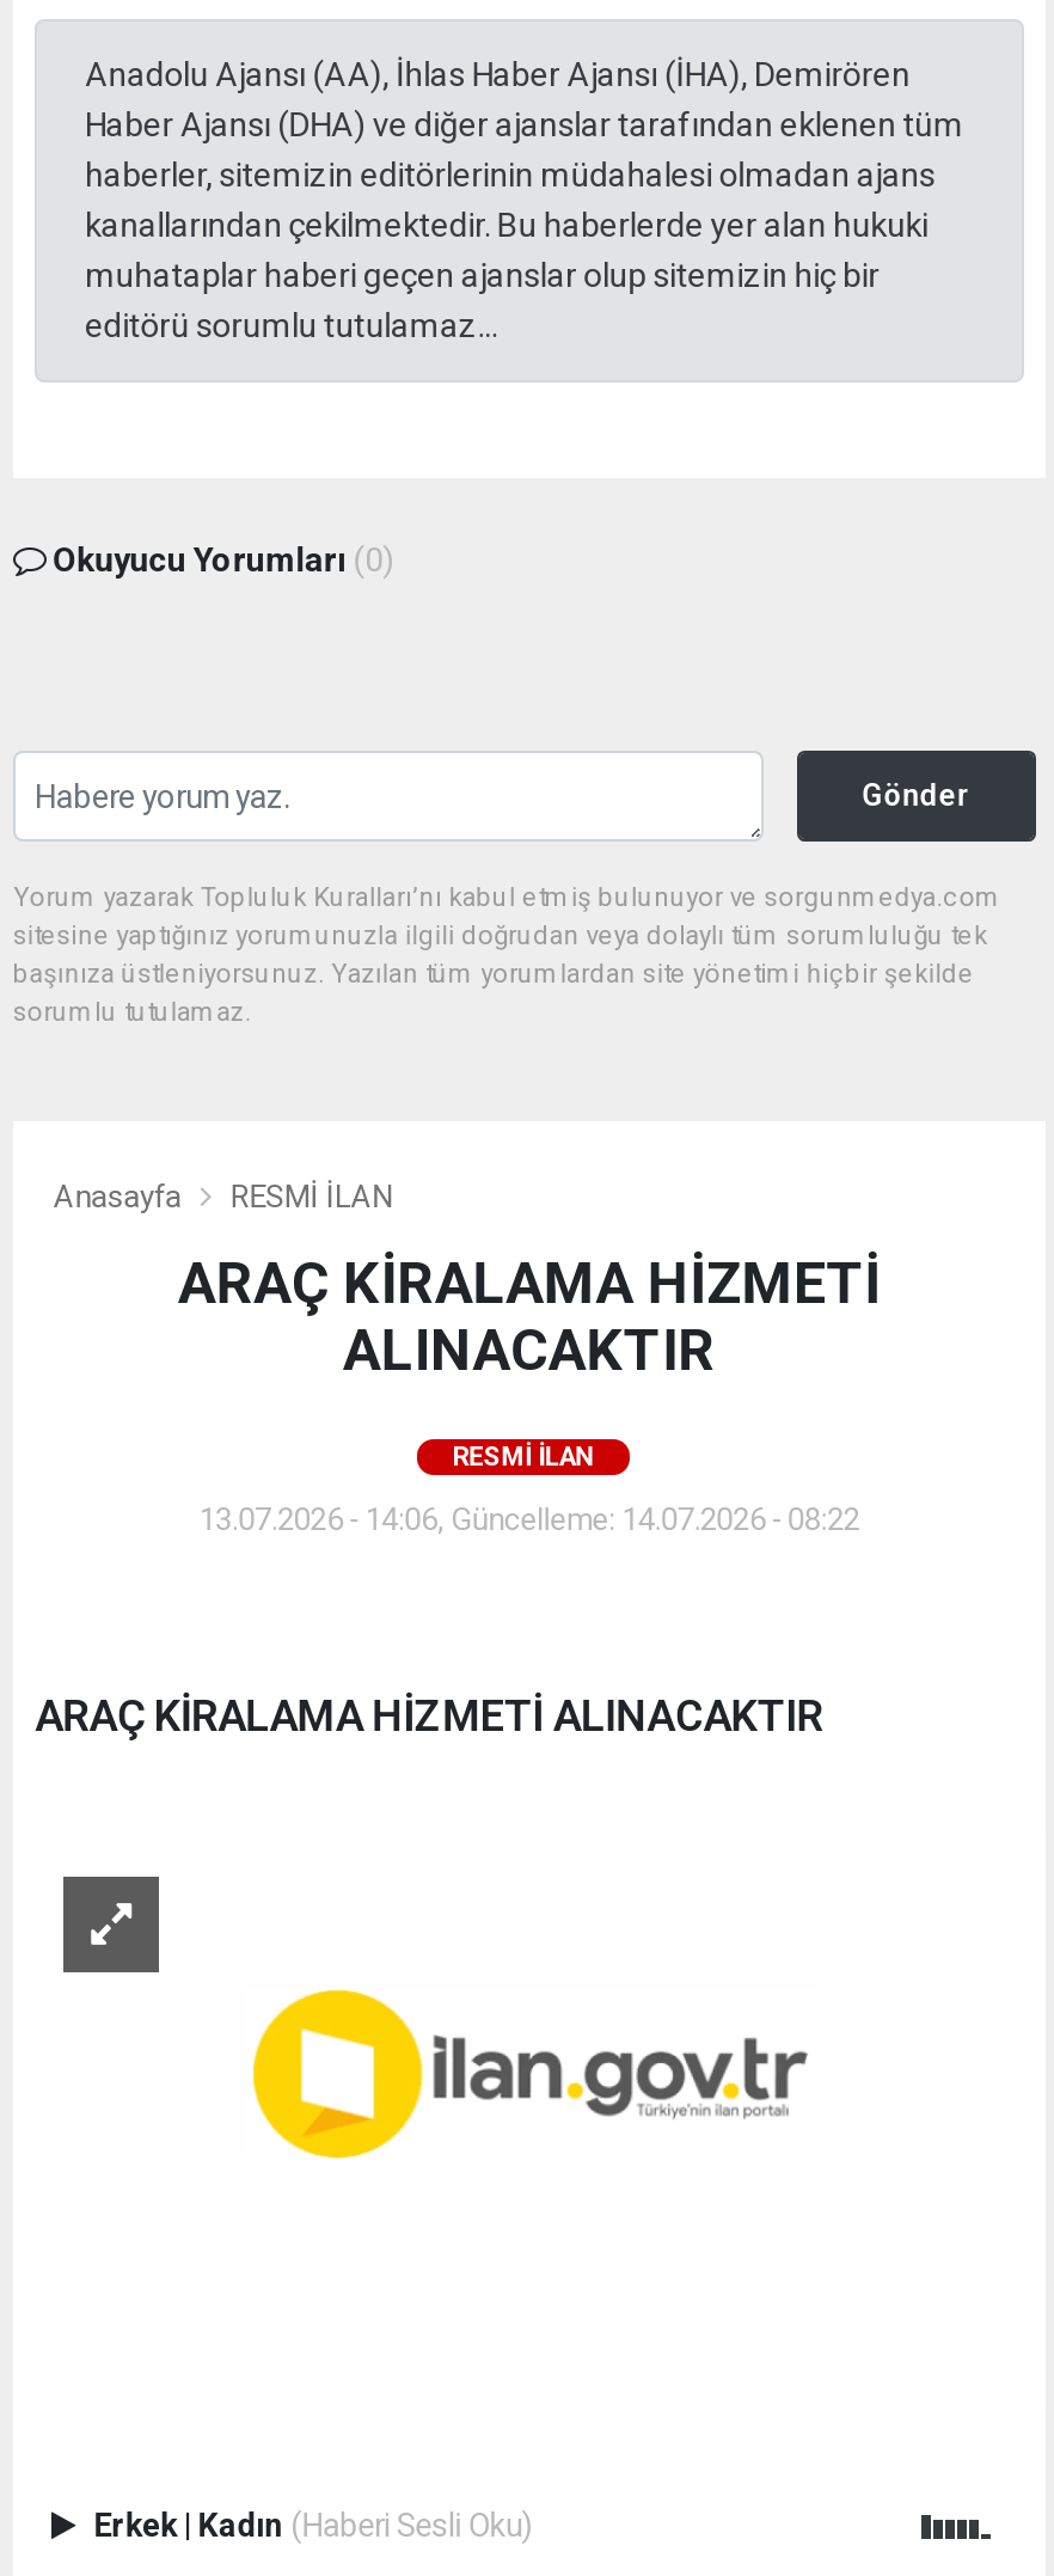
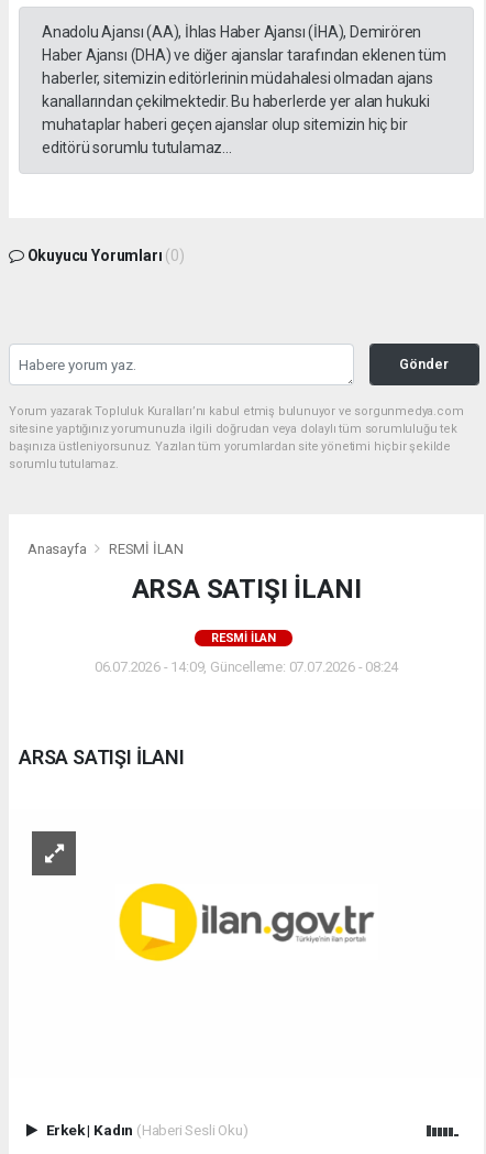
- ARAÇ KİRALAMA HİZMETİ
- ALINACAKTIR
+ ARSA SATIŞI İLANI

- 13.07.2026 - 14:06, Güncelleme: 14.07.2026 - 08:22
+ 06.07.2026 - 14:09, Güncelleme: 07.07.2026 - 08:24

- ARAÇ KİRALAMA HİZMETİ ALINACAKTIR
+ ARSA SATIŞI İLANI
